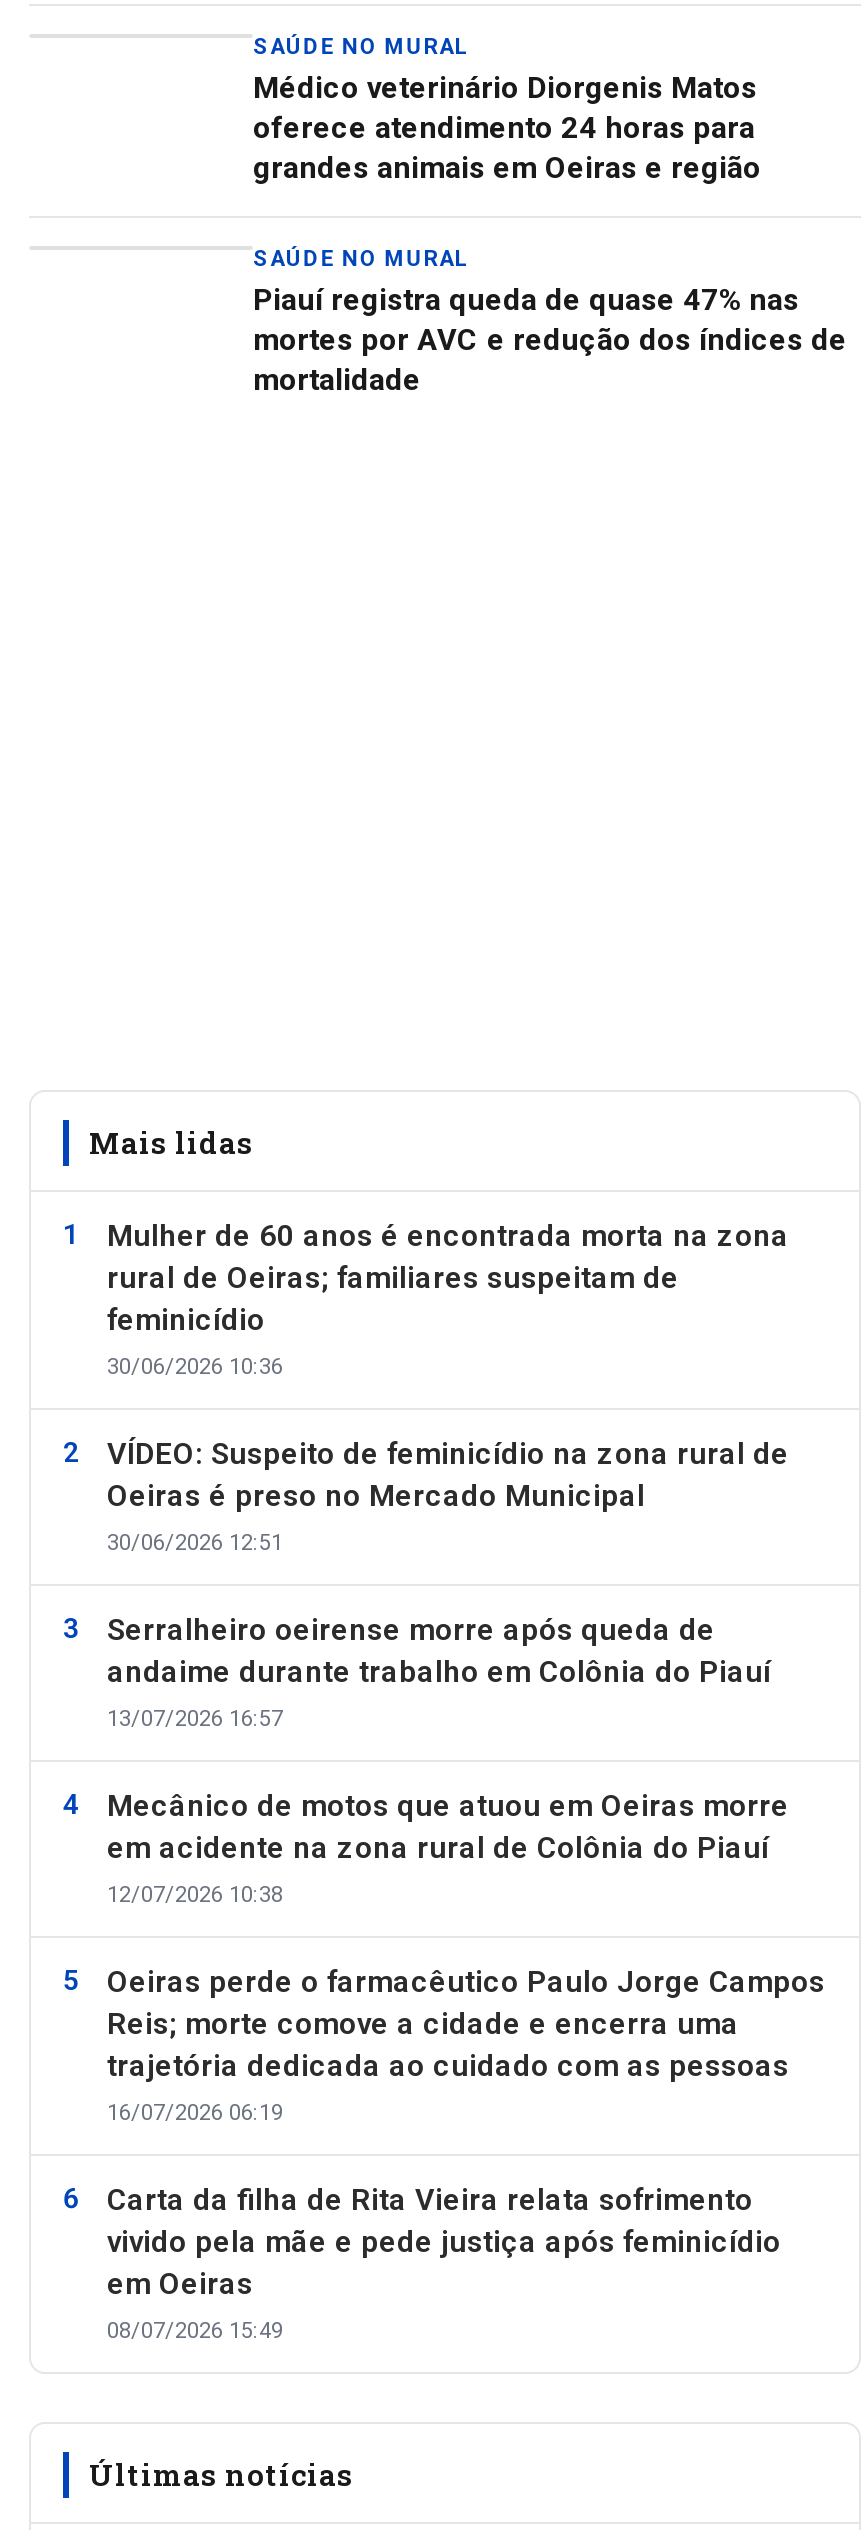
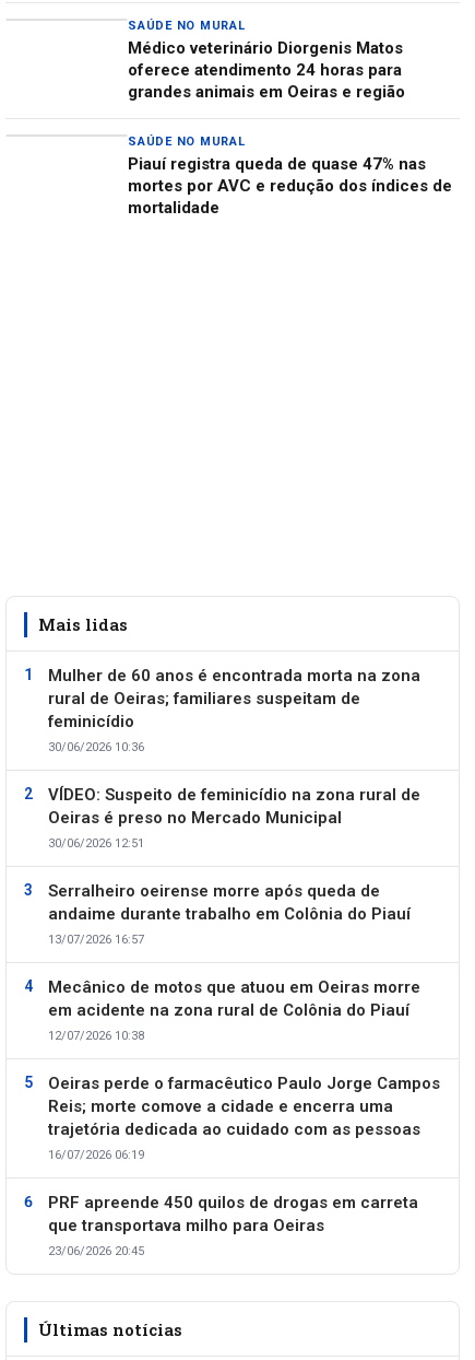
- Carta da filha de Rita Vieira relata sofrimento
- vivido pela mãe e pede justiça após feminicídio
- em Oeiras
- 08/07/2026 15:49
+ PRF apreende 450 quilos de drogas em carreta
+ que transportava milho para Oeiras
+ 23/06/2026 20:45
